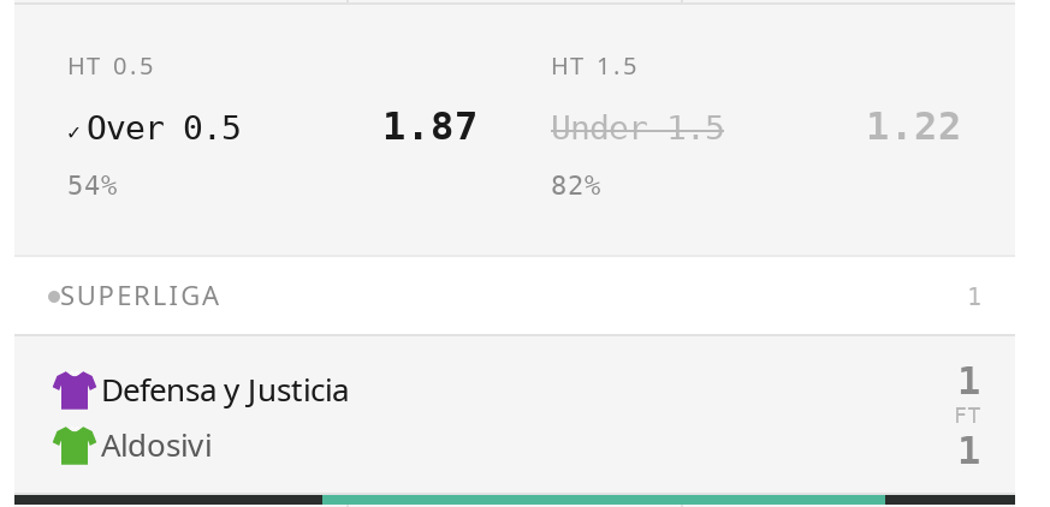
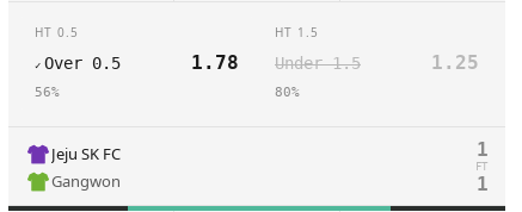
- 1.22
- 82%
- SUPERLIGA
- 1
- Defensa y Justicia
- Aldosivi
+ 1.25
+ 80%
+ Jeju SK FC
+ Gangwon

- 1.87 Under 1.5
+ 1.78 Under 1.5

- 54%
+ 56%
